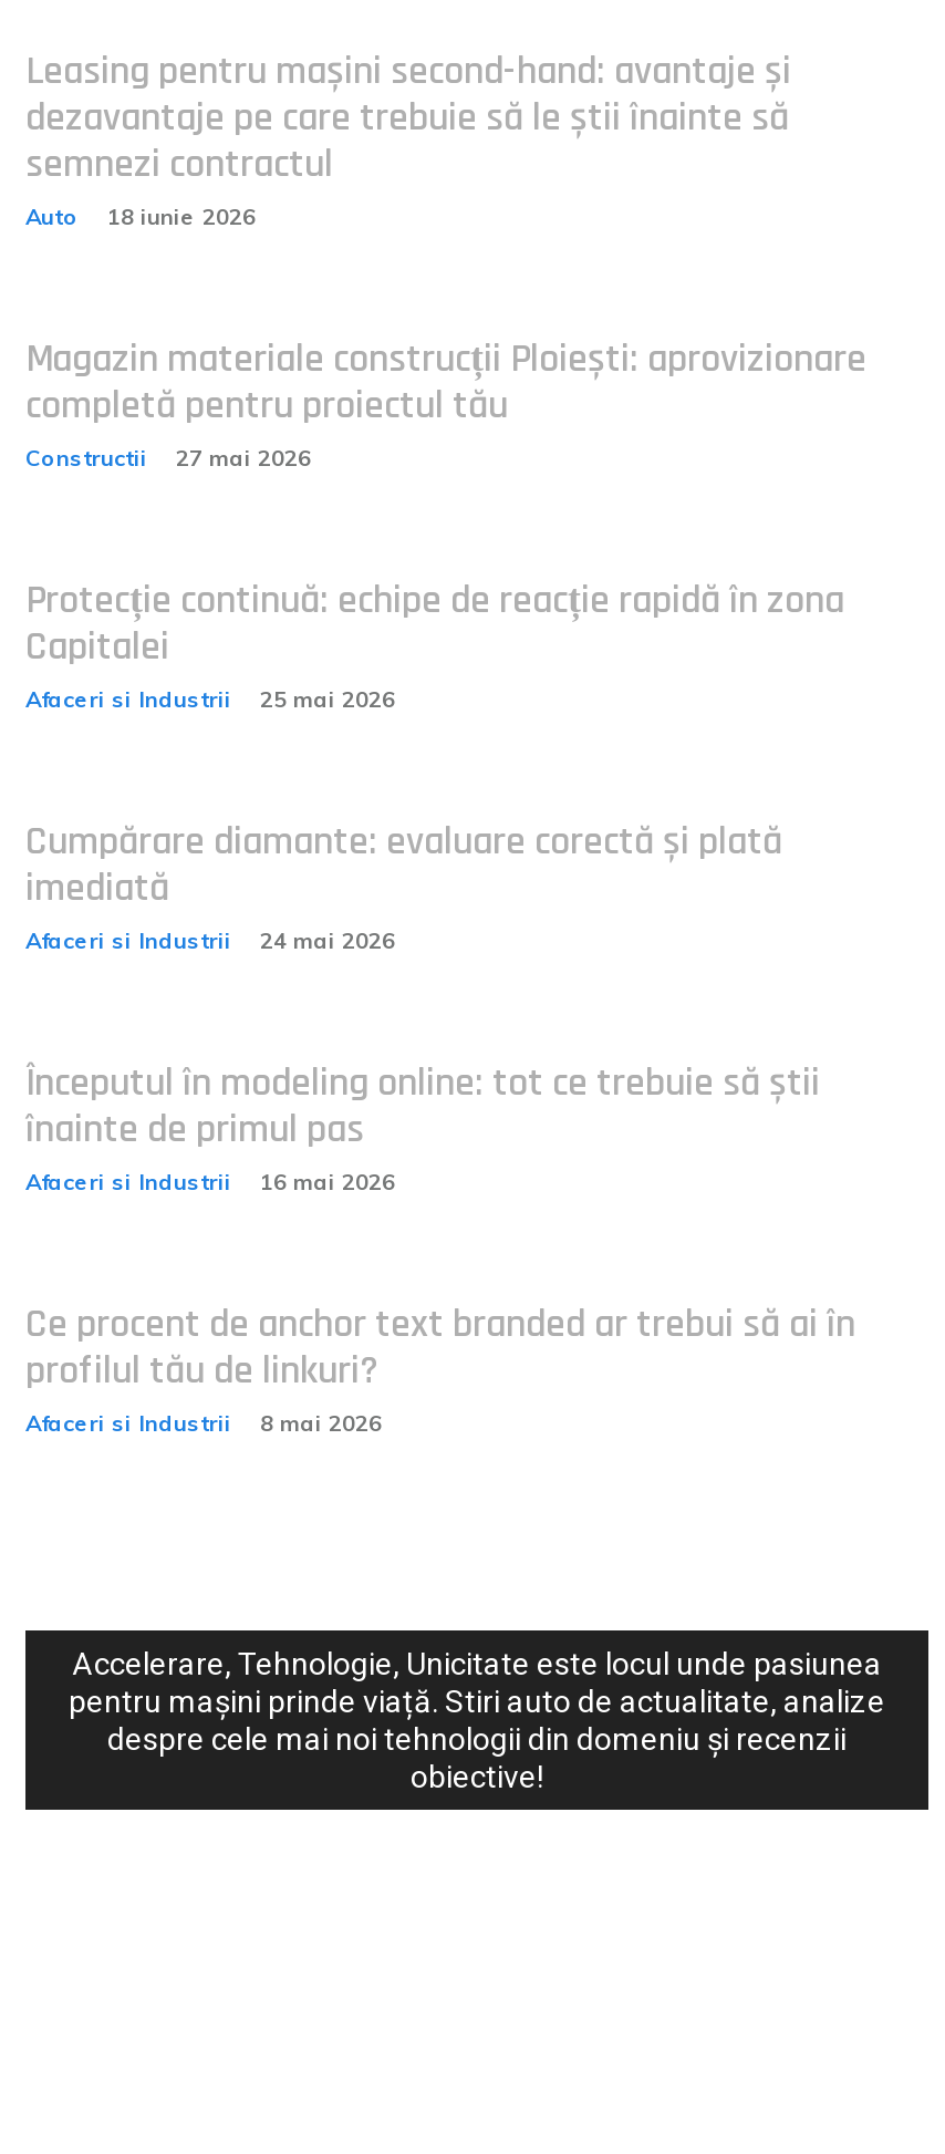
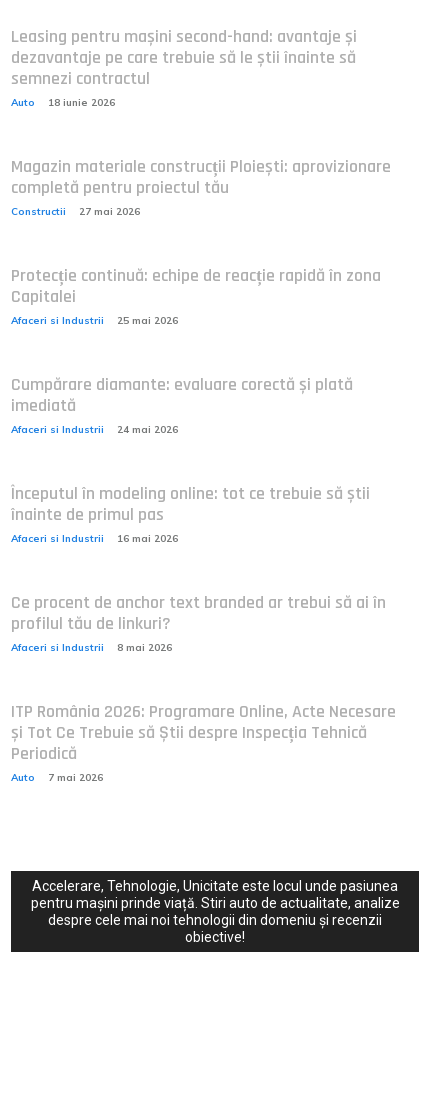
+ ITP România 2026: Programare Online, Acte Necesare
+ și Tot Ce Trebuie să Știi despre Inspecția Tehnică
+ Periodică
+ Auto
+ 7 mai 2026
